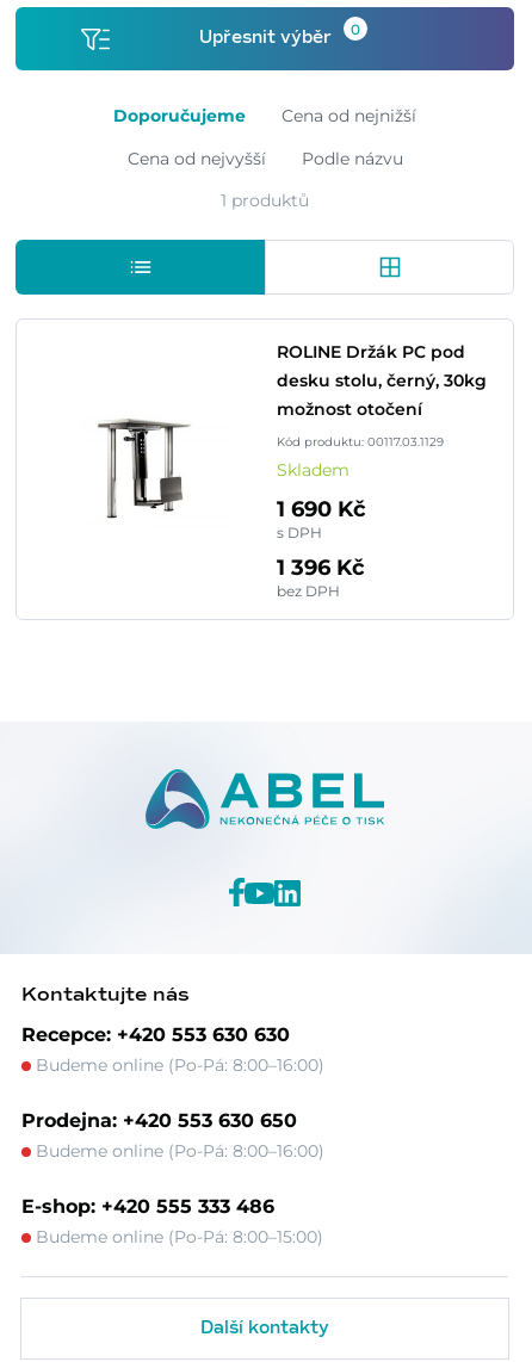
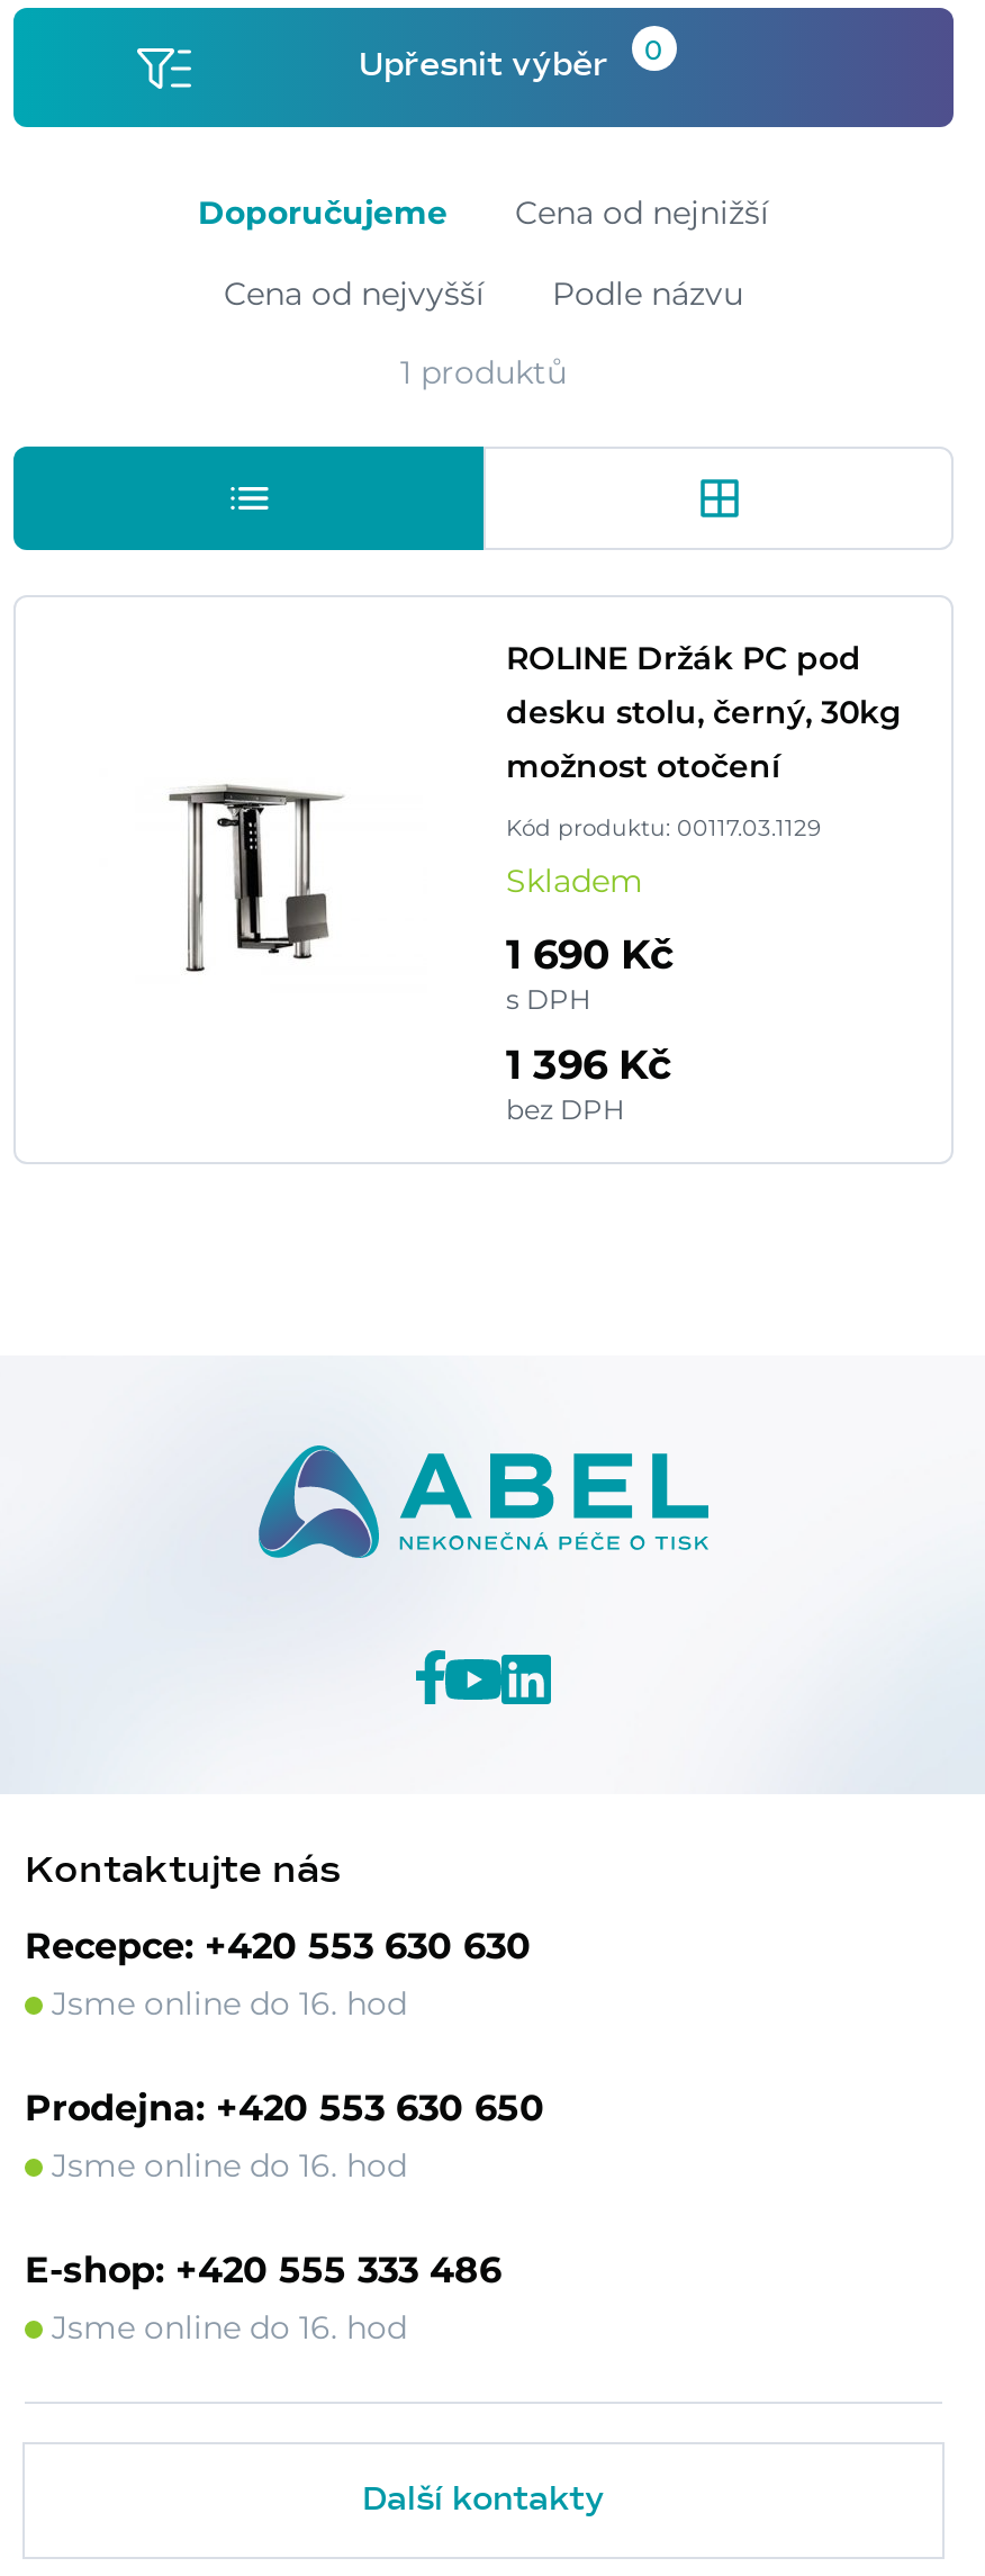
- Budeme online (Po-Pá: 8:00–16:00)
+ Jsme online do 16. hod

- Budeme online (Po-Pá: 8:00–16:00)
+ Jsme online do 16. hod

- Budeme online (Po-Pá: 8:00–15:00)
+ Jsme online do 16. hod
